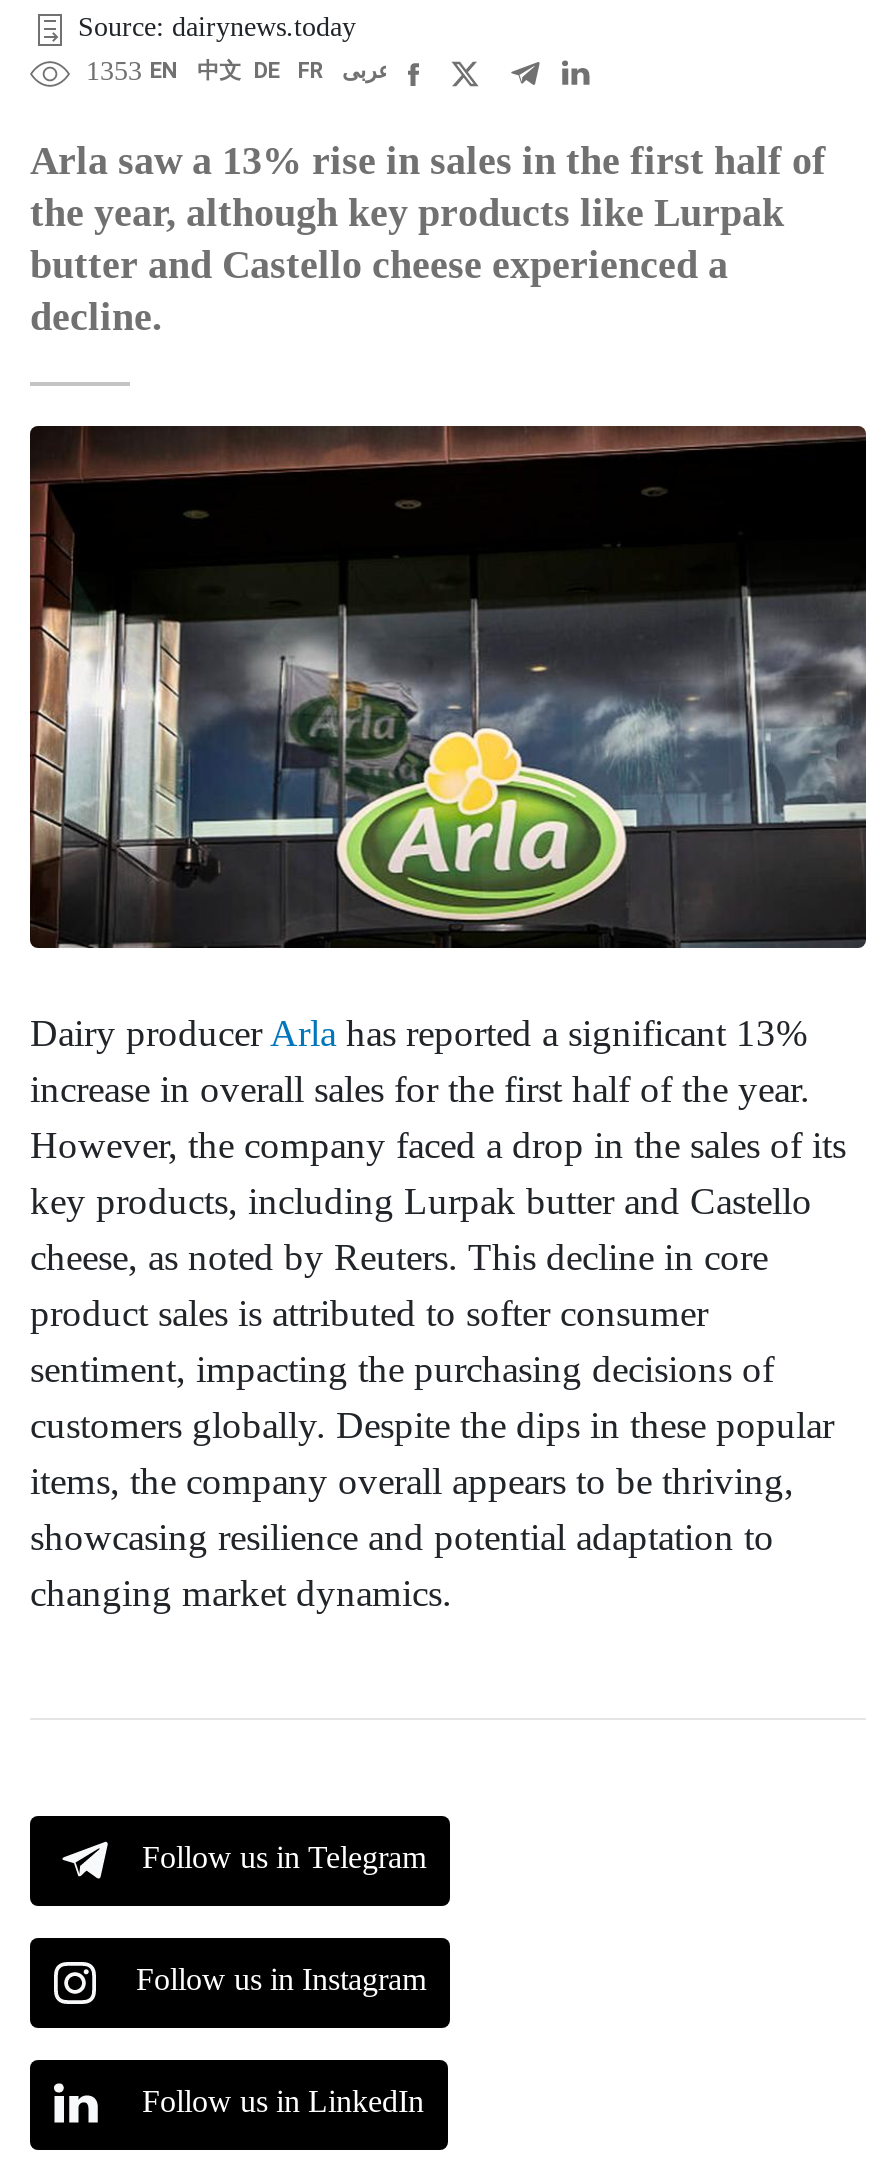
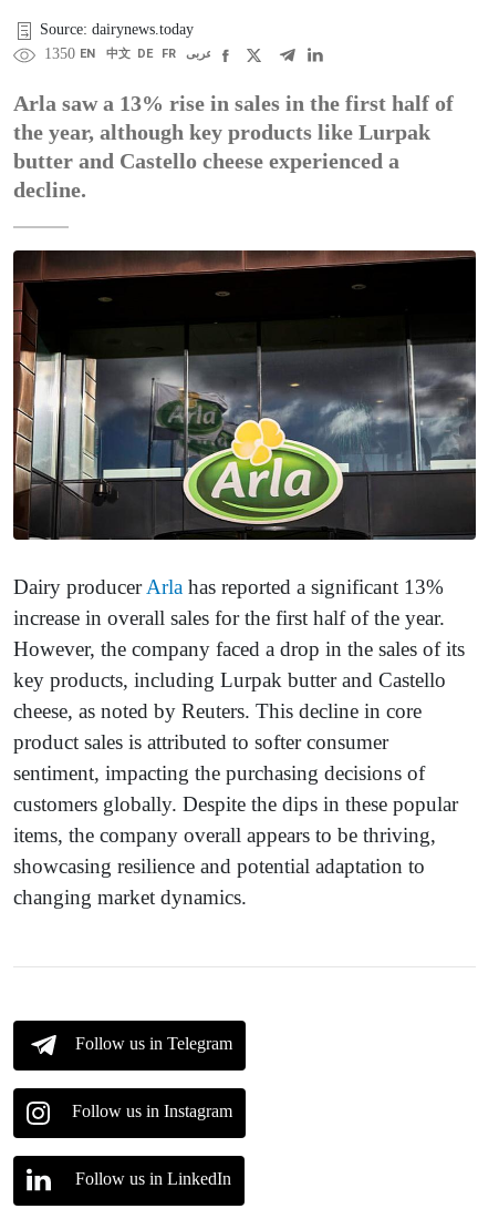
- 1353 EN
- 中文 DE
- FR
+ 1350 EN
+ 中文 DE FR
